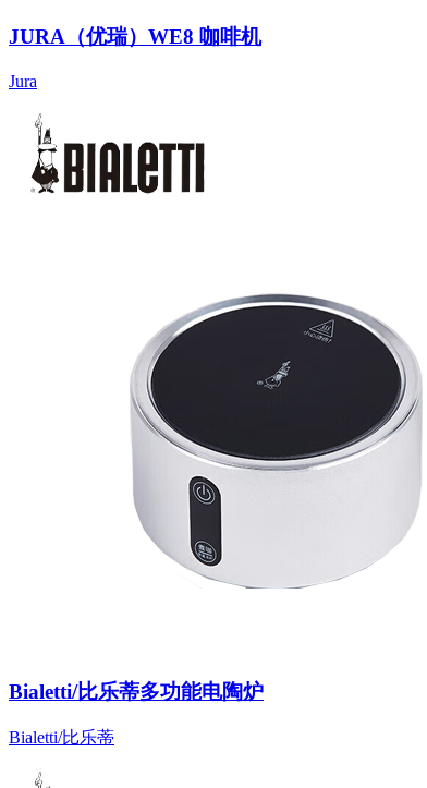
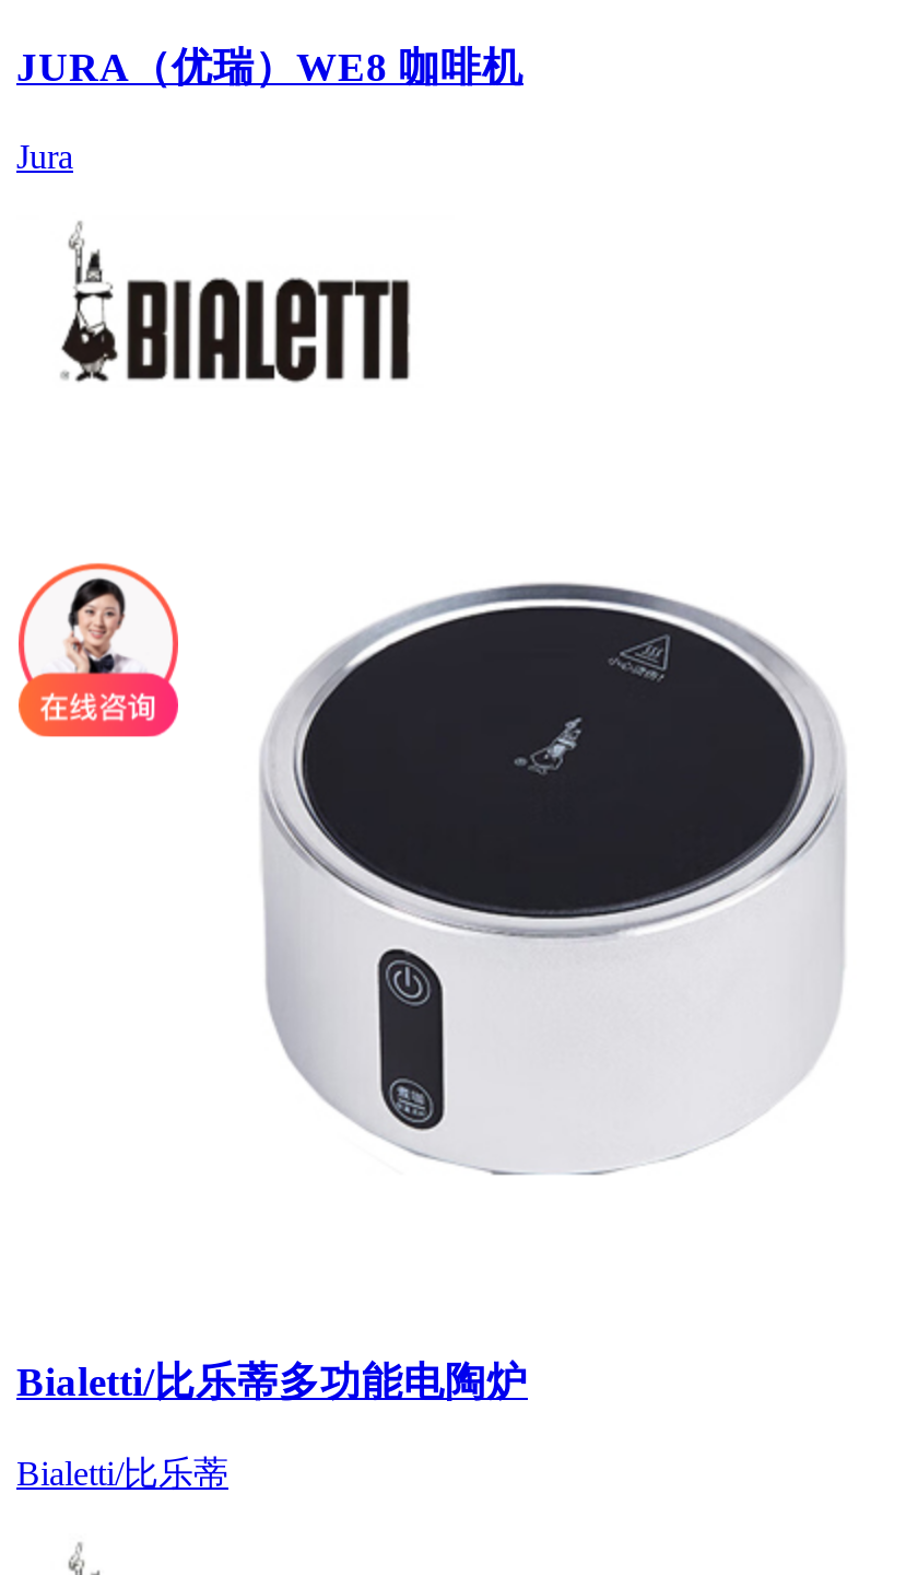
+ [image]
